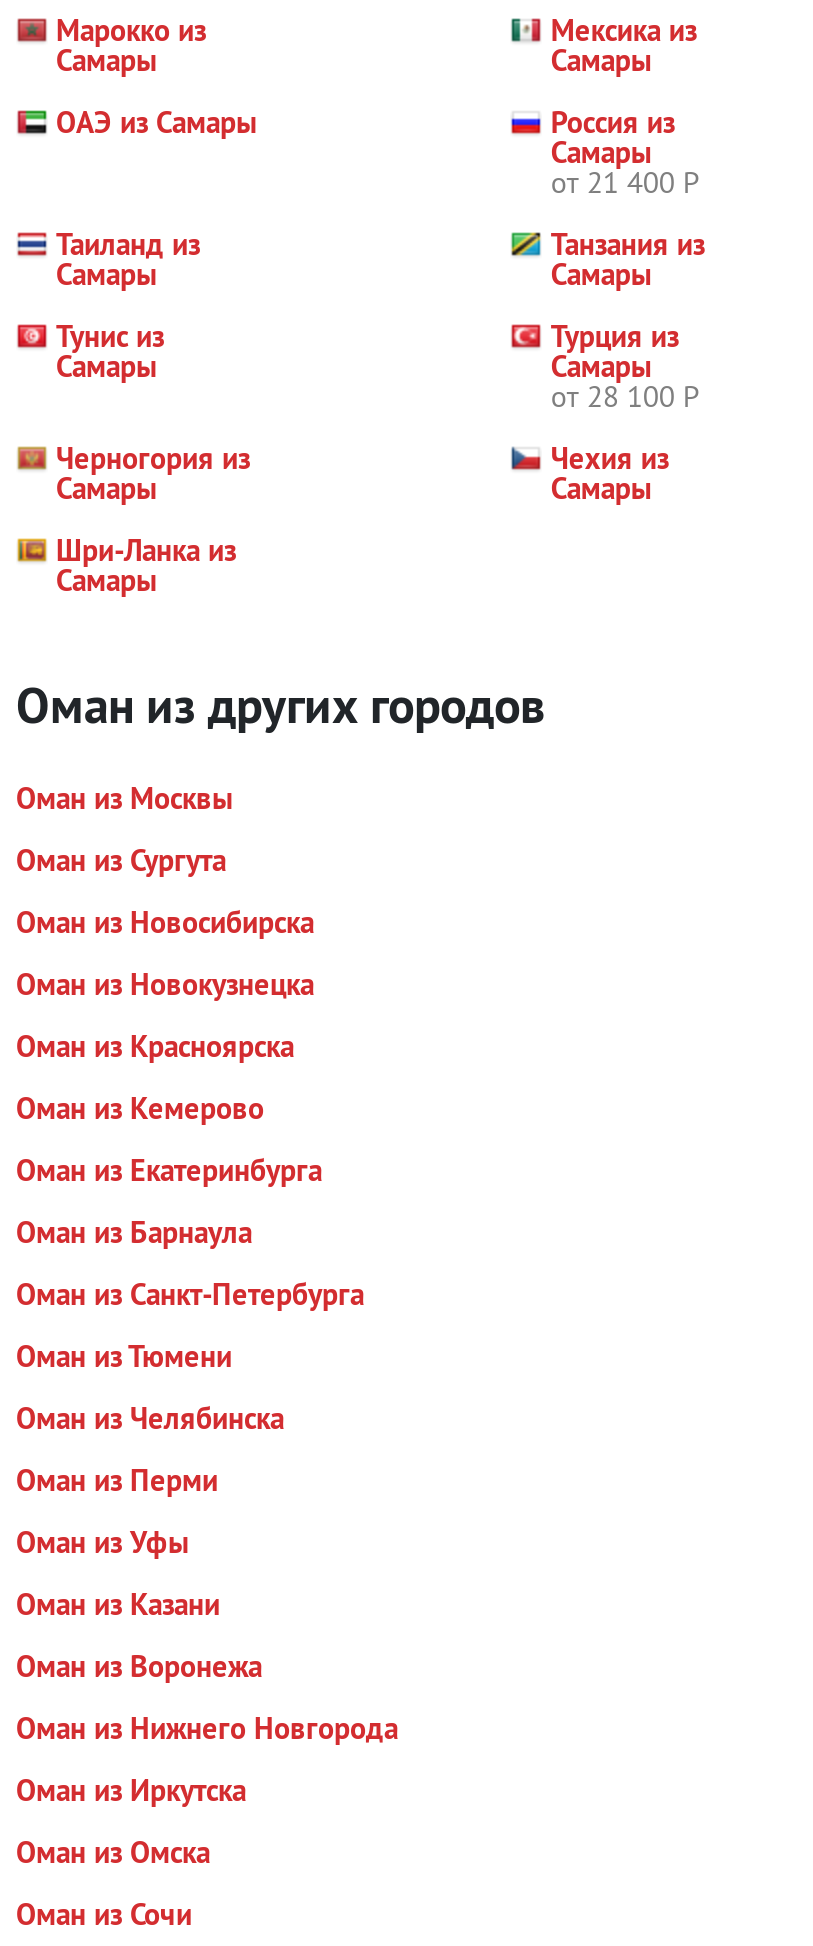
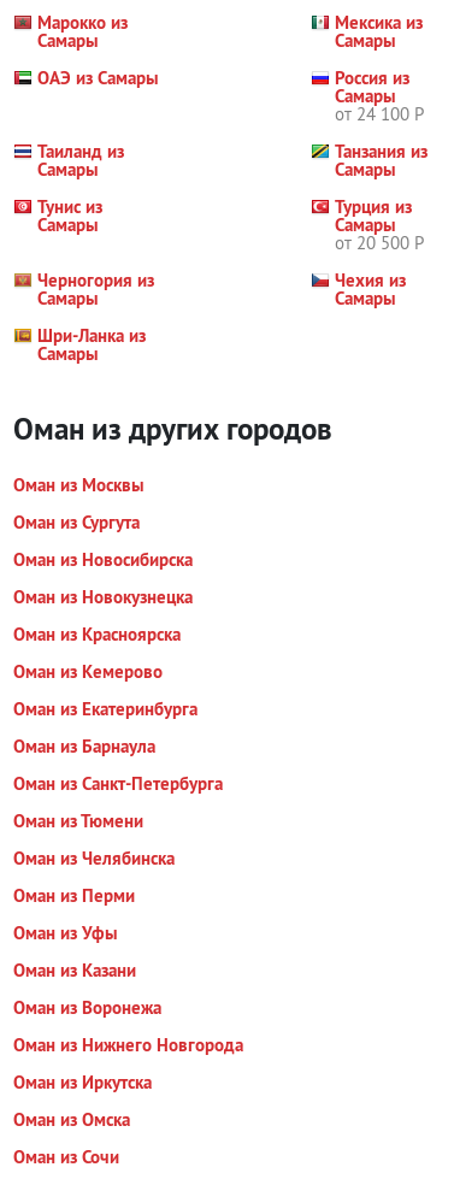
- от 21 400 Р
+ от 24 100 Р

- от 28 100 Р
+ от 20 500 Р
